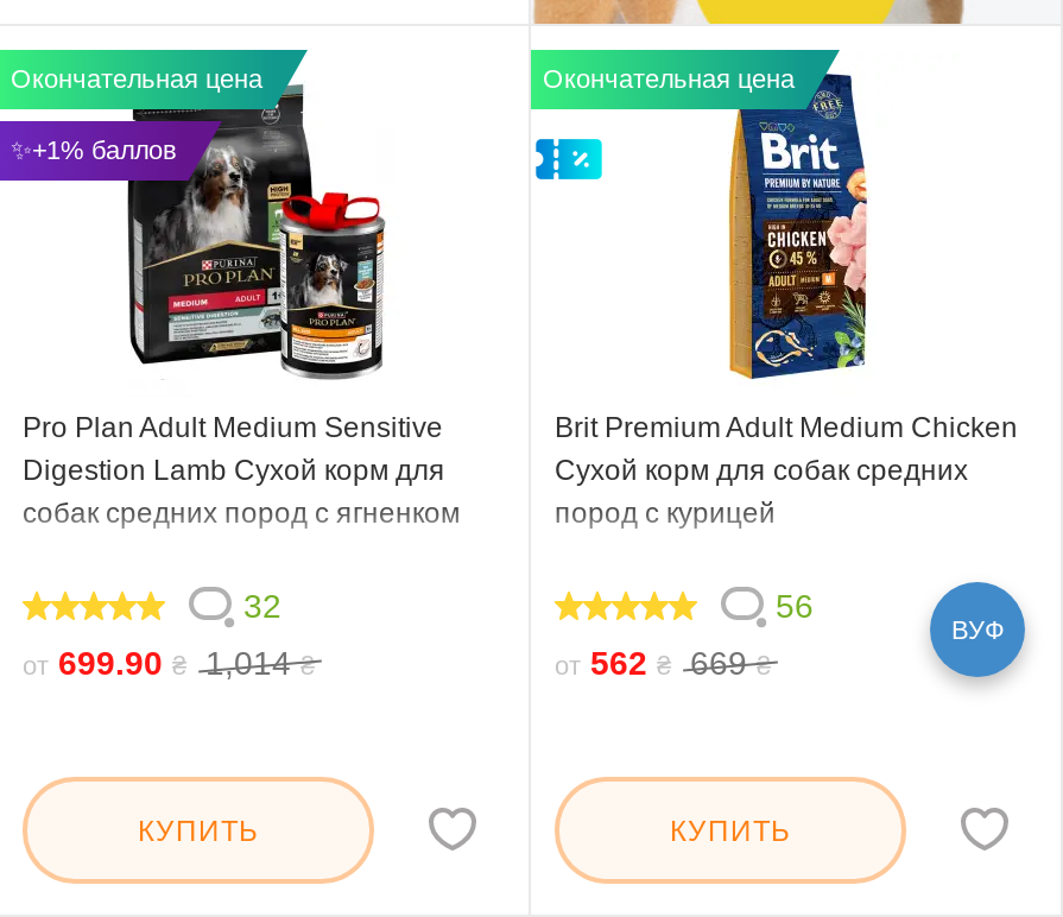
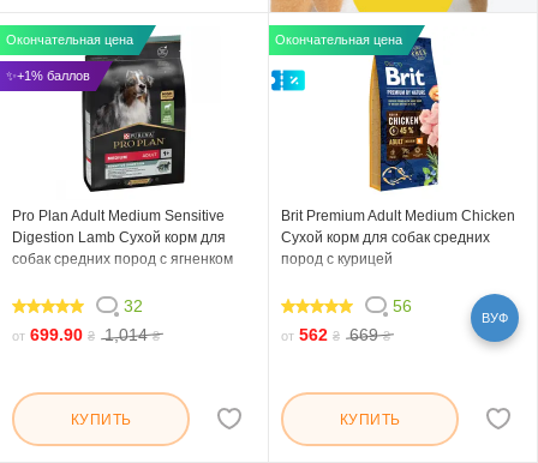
- [image]
+ [image]
